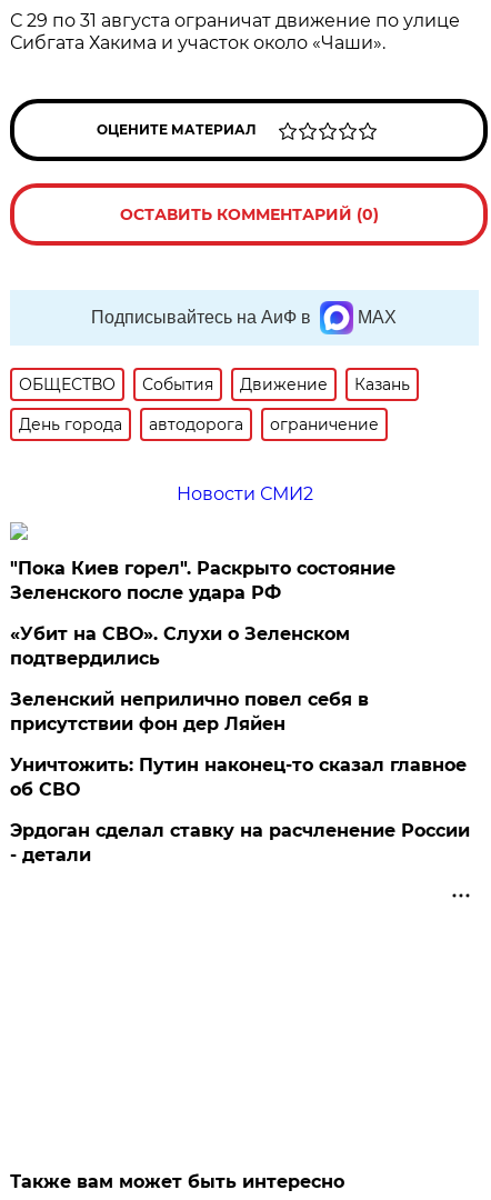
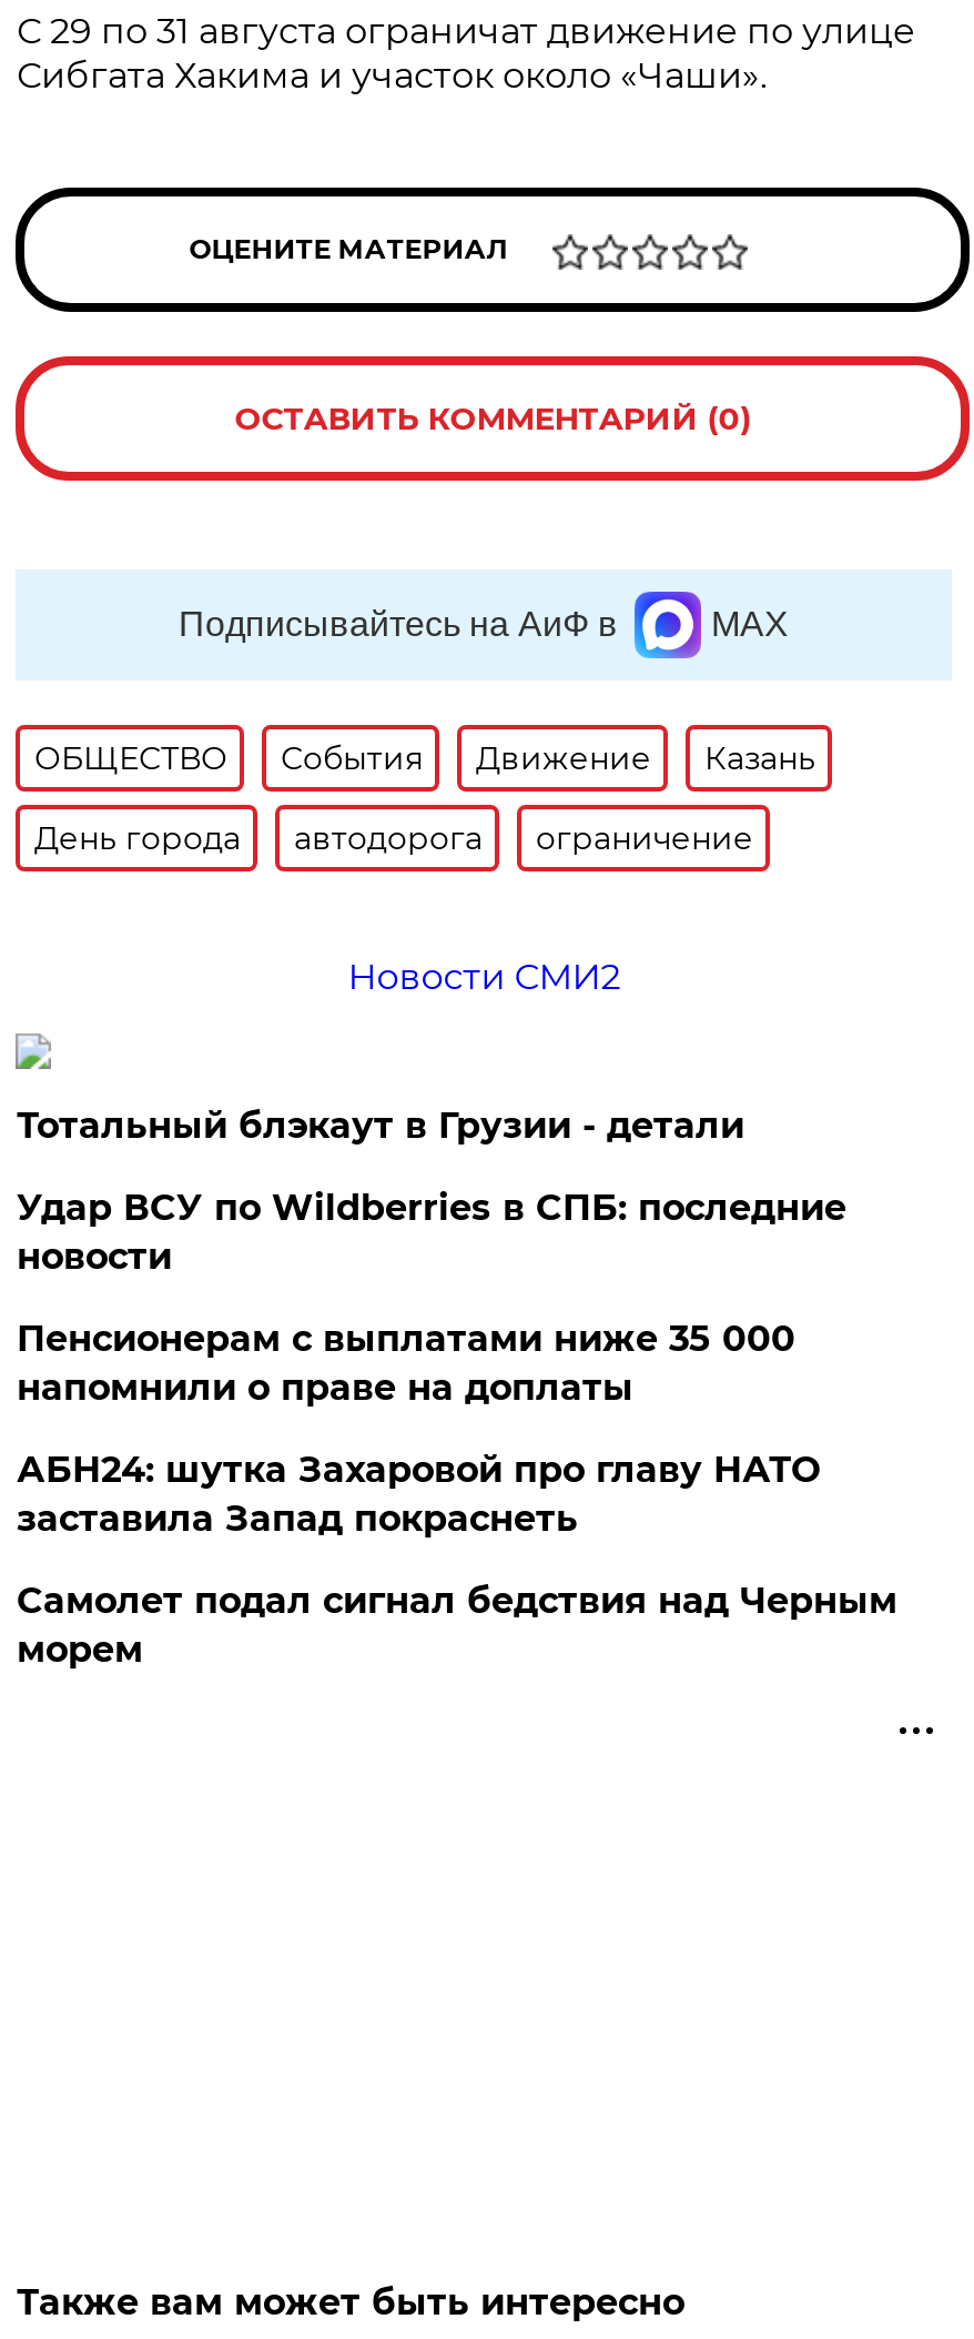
- "Пока Киев горел". Раскрыто состояние
- Зеленского после удара РФ
+ Тотальный блэкаут в Грузии - детали

- «Убит на СВО». Слухи о Зеленском
- подтвердились
+ Удар ВСУ по Wildberries в СПБ: последние
+ новости

- Зеленский неприлично повел cебя в
- присутствии фон дер Ляйен
+ Пенсионерам с выплатами ниже 35 000
+ напомнили о праве на доплаты

- Уничтожить: Путин наконец-то сказал главное
- об СВО
+ АБН24: шутка Захаровой про главу НАТО
+ заставила Запад покраснеть

- Эрдоган сделал ставку на расчленение России
- - детали
+ Самолет подал сигнал бедствия над Черным
+ морем
